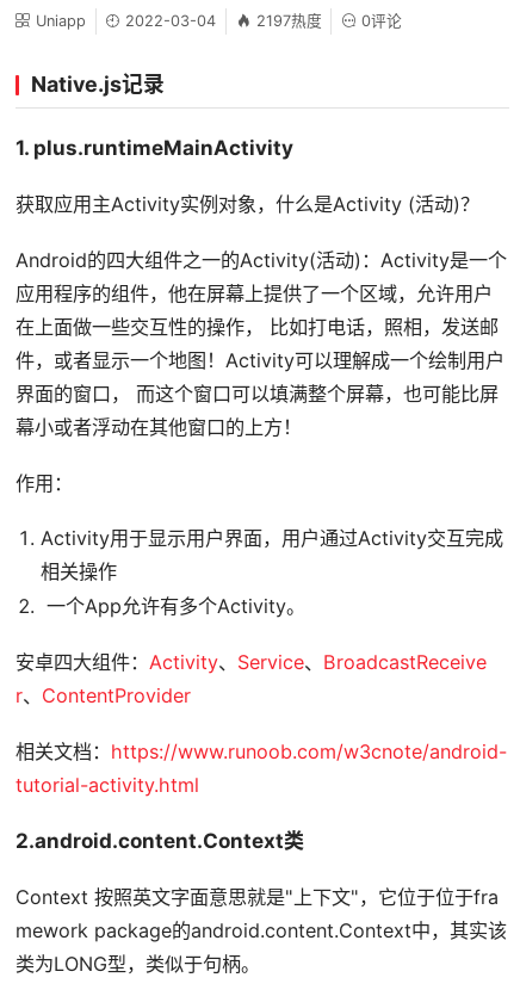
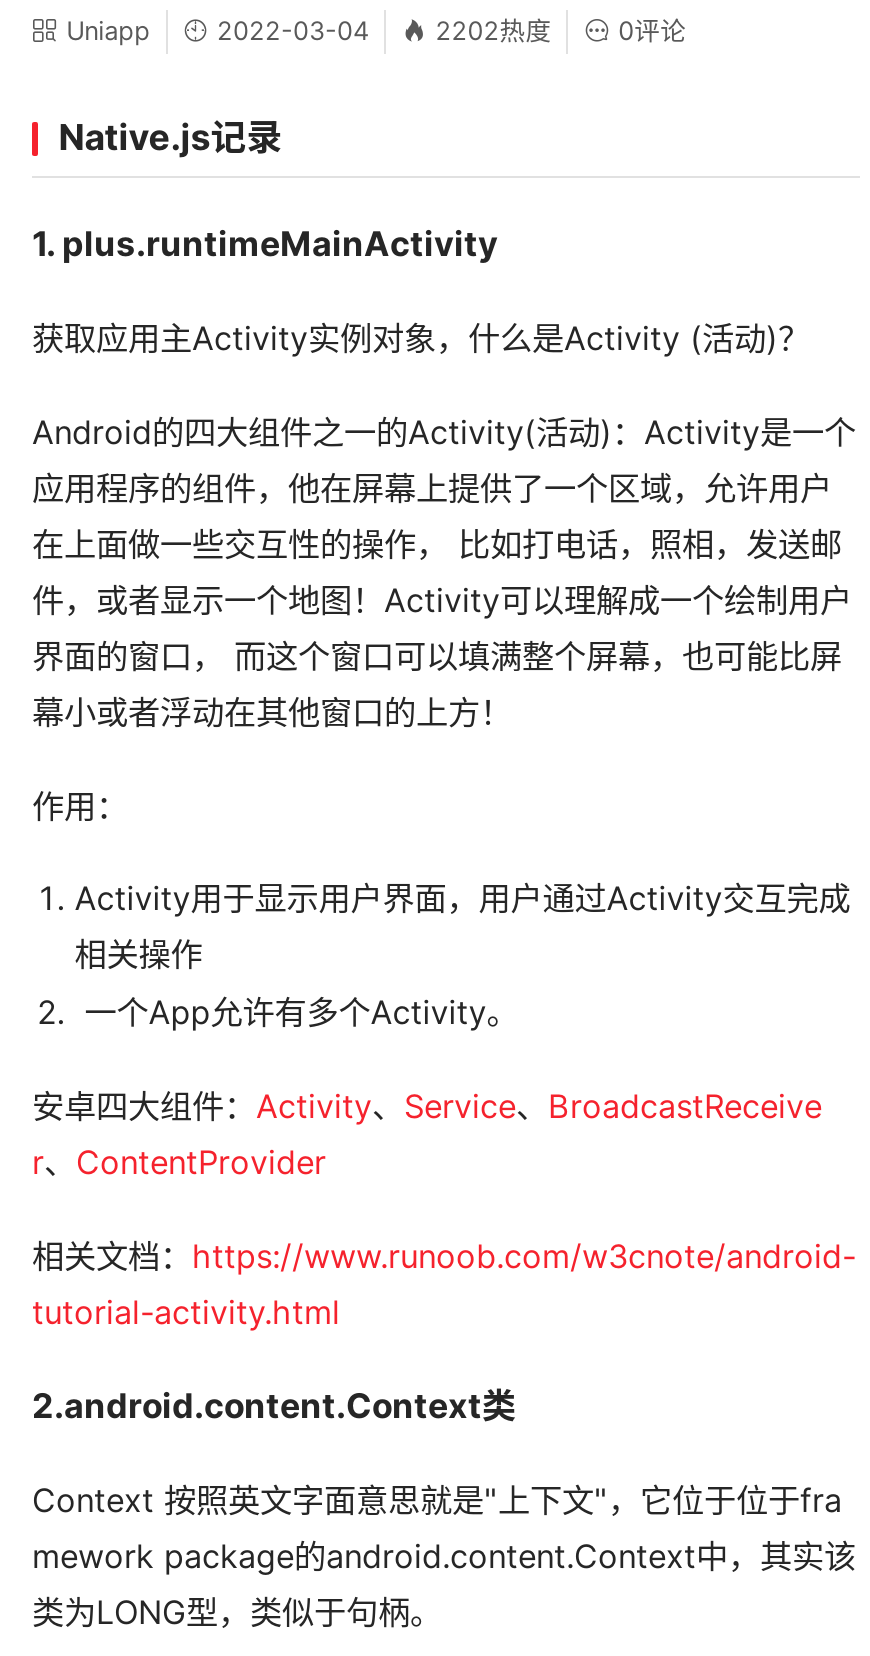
- 2197热度
+ 2202热度
